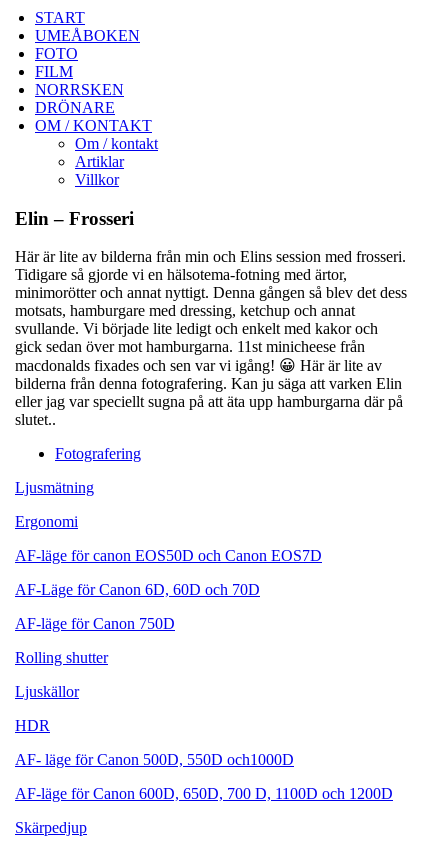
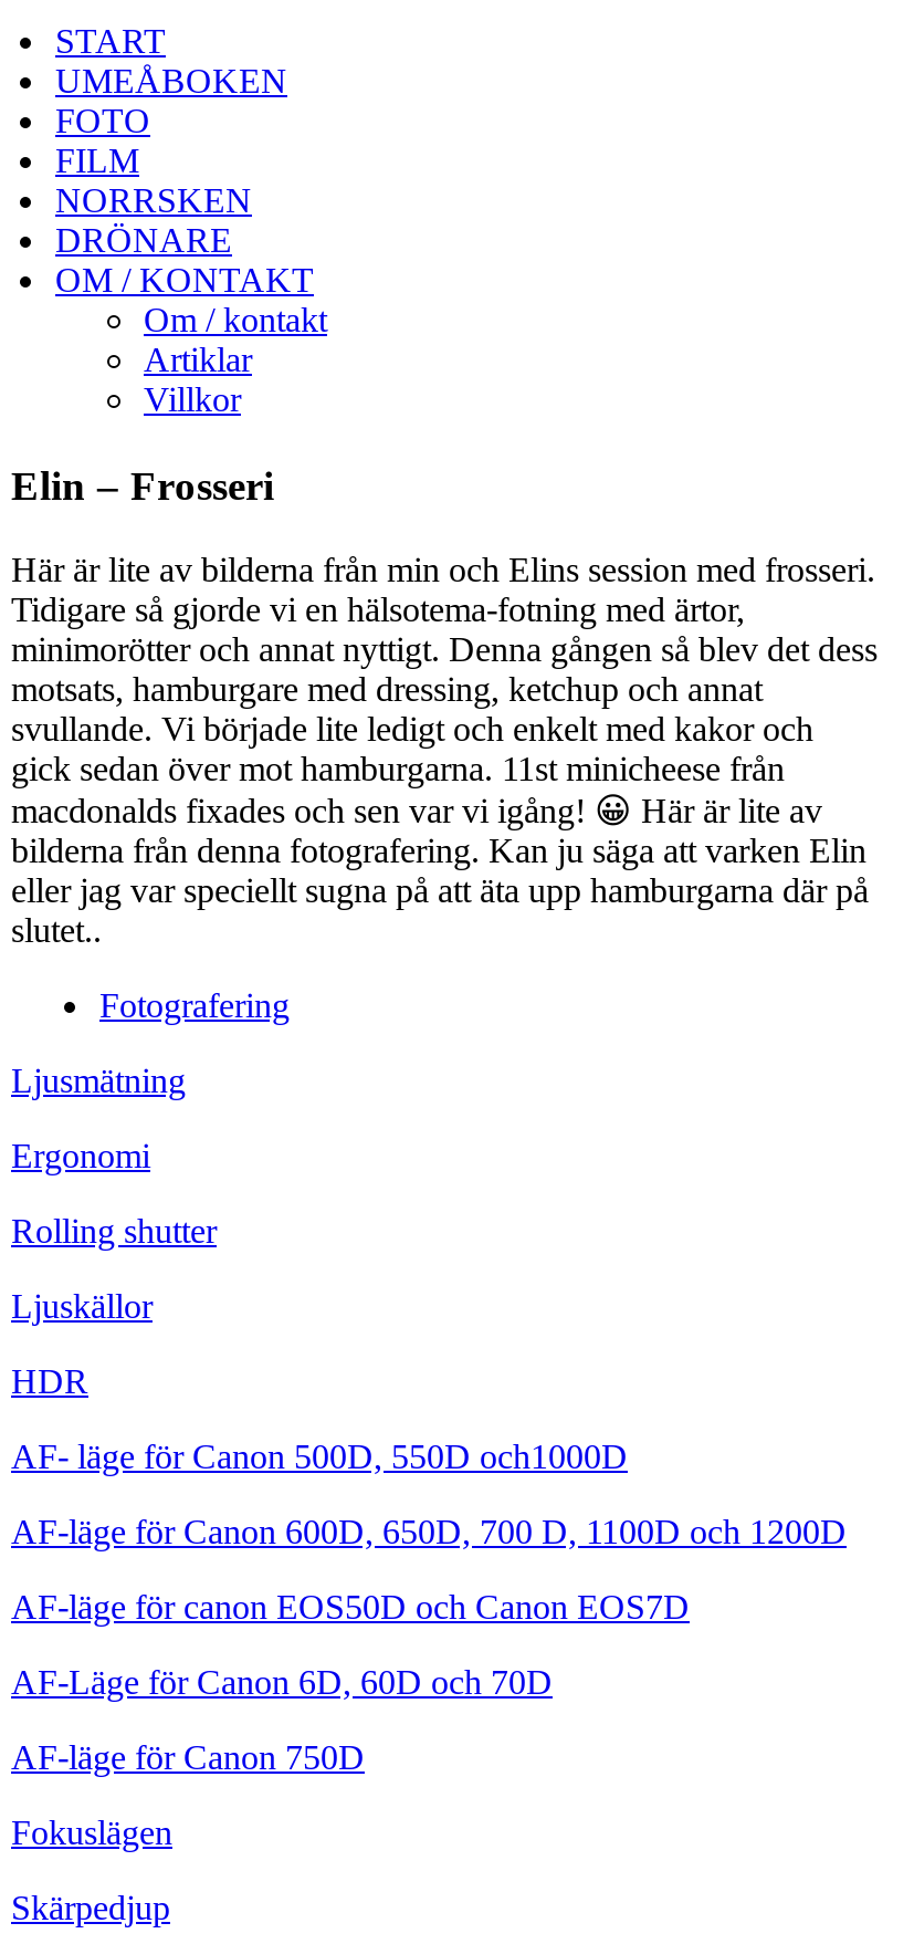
moved down: AF-läge för canon EOS50D och Canon EOS7D | AF-Läge för Canon 6D, 60D och 70D | AF-läge för Canon 750D

moved up: Rolling shutter | Ljuskällor | HDR | AF- läge för Canon 500D, 550D och1000D | AF-läge för Canon 600D, 650D, 700 D, 1100D och 1200D

+ Fokuslägen
